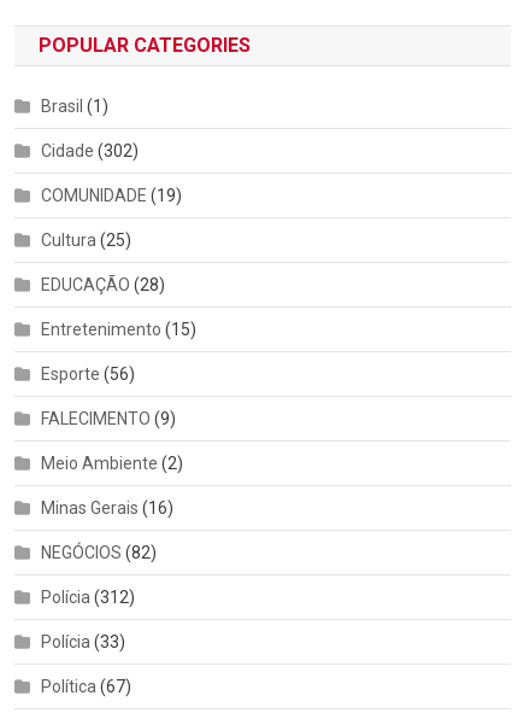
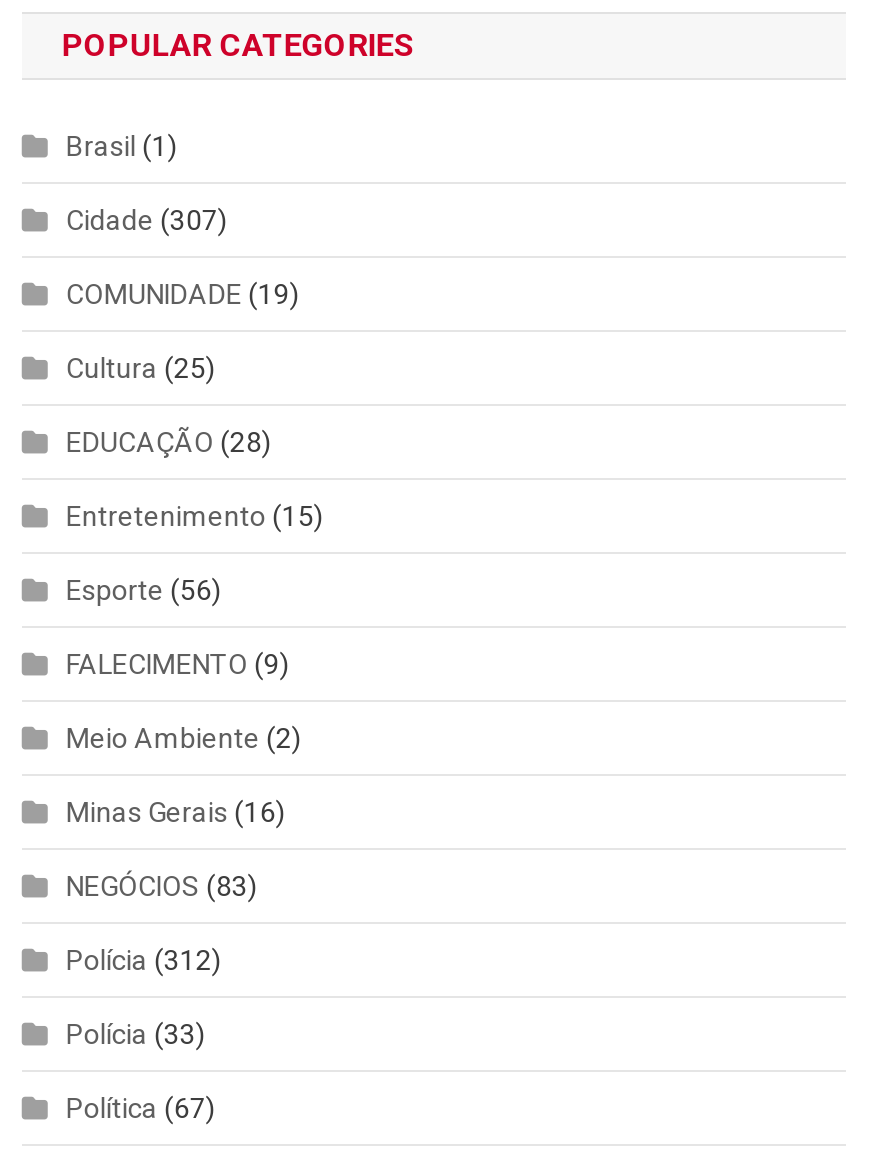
- Cidade (302)
+ Cidade (307)

- NEGÓCIOS (82)
+ NEGÓCIOS (83)
